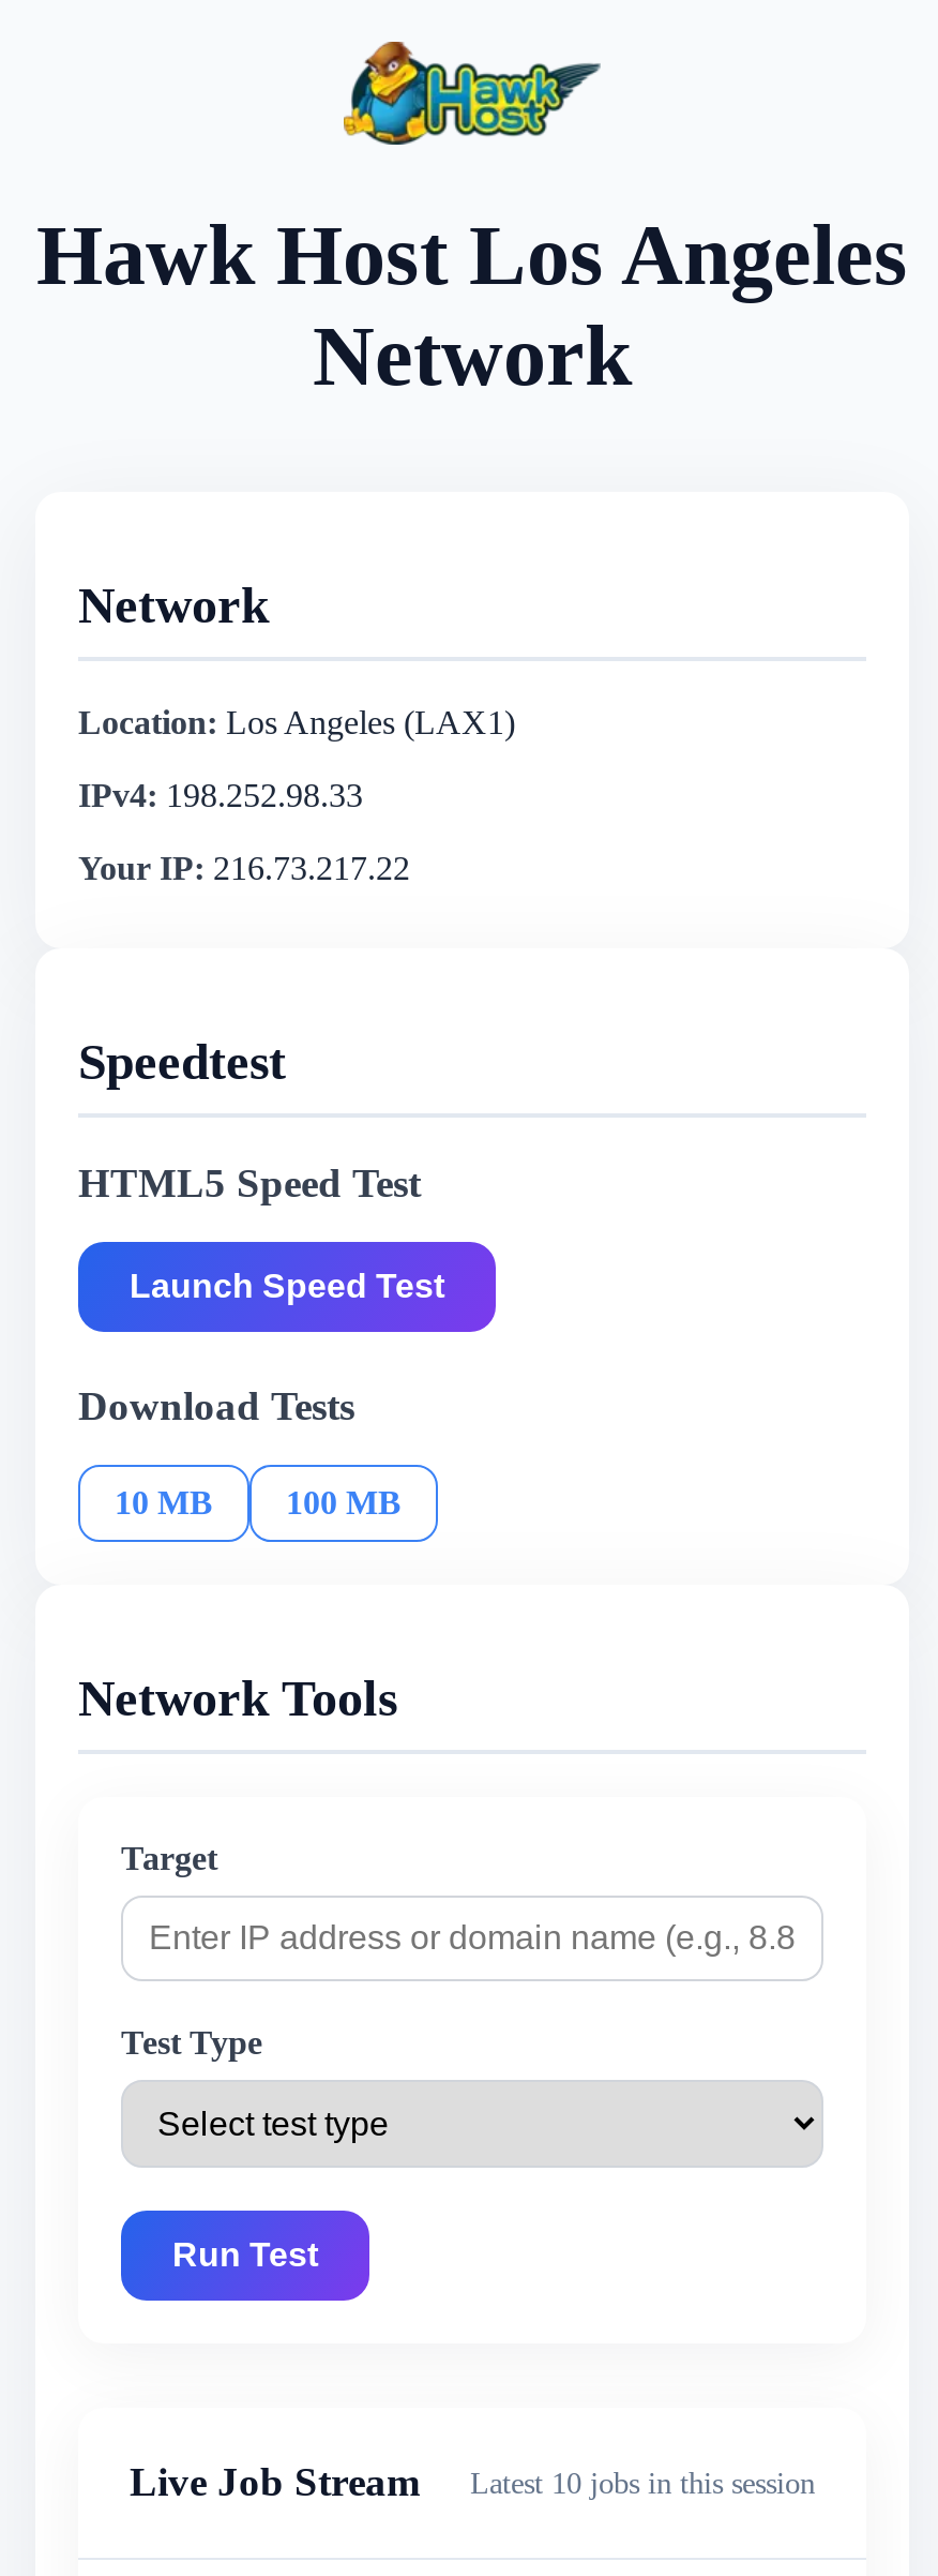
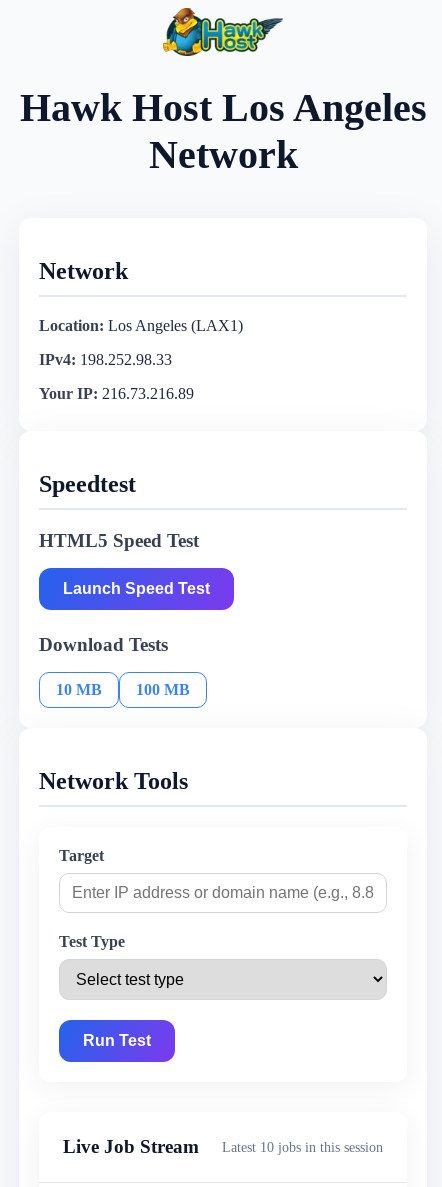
- Your IP: 216.73.217.22
+ Your IP: 216.73.216.89
